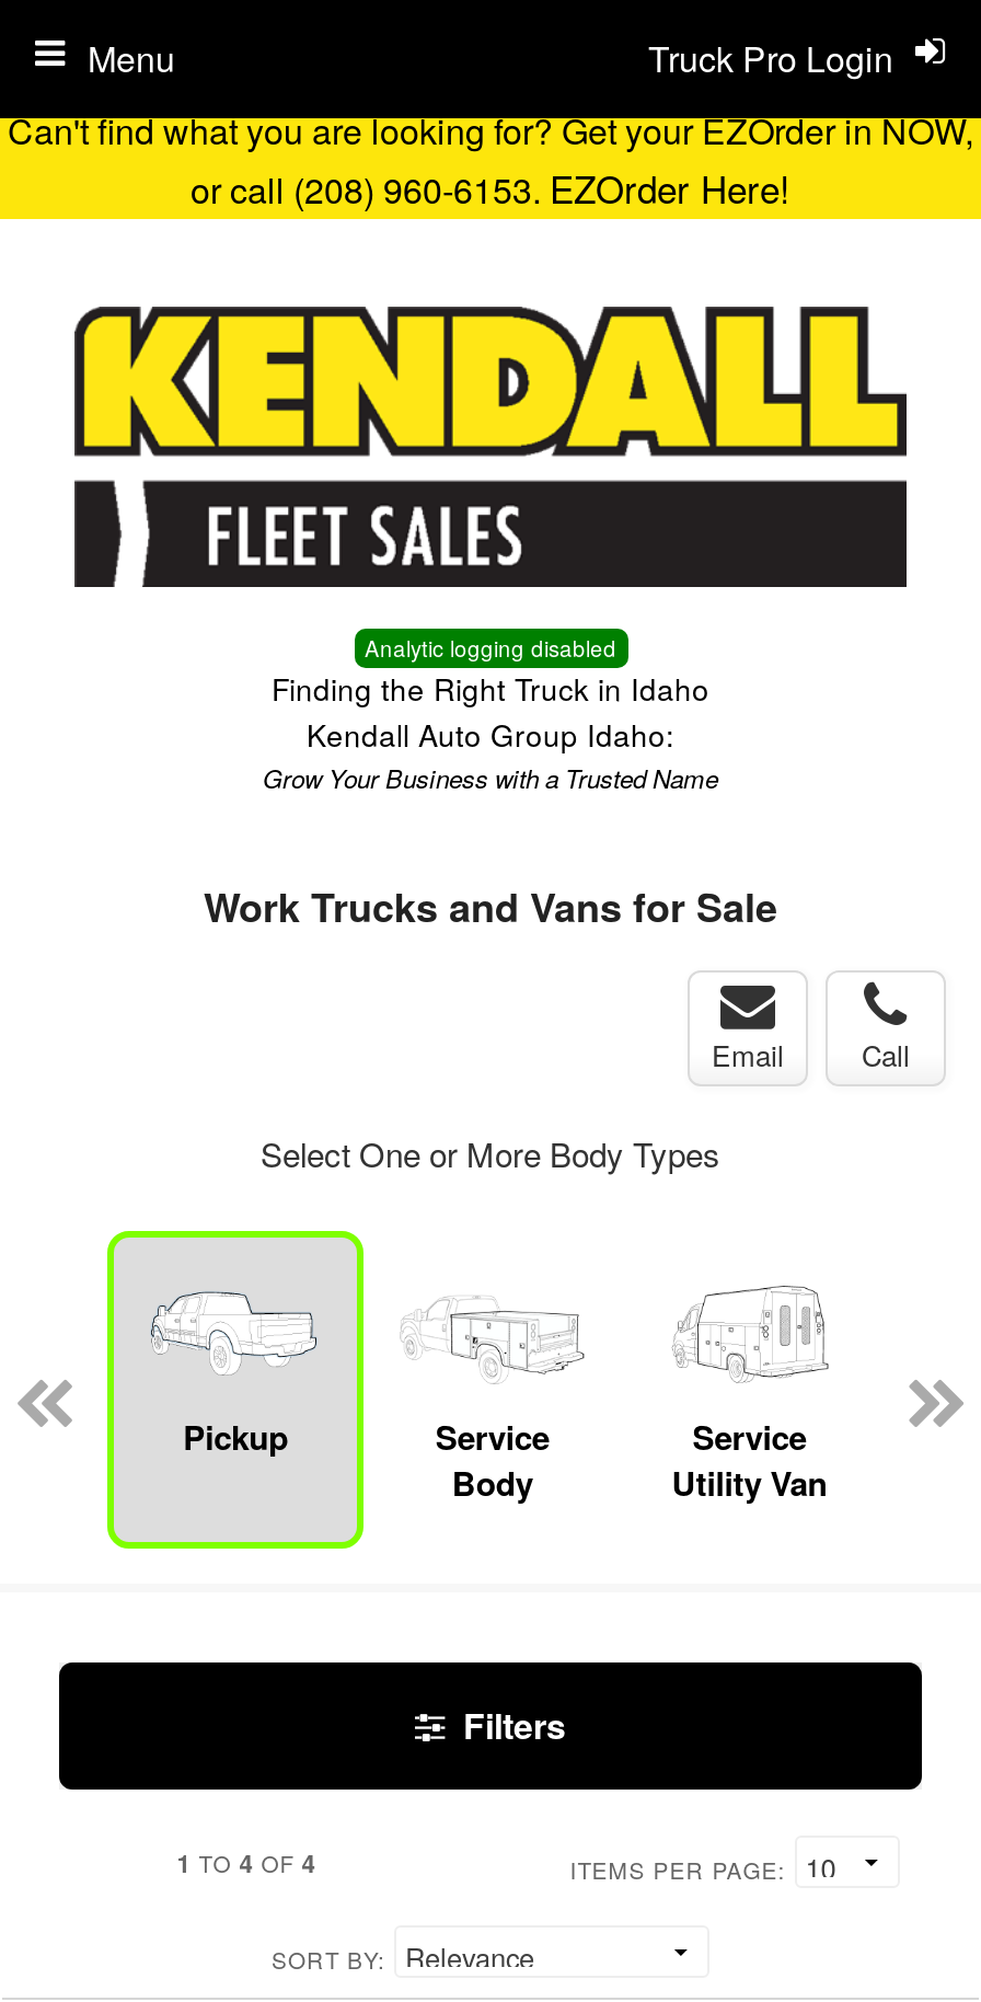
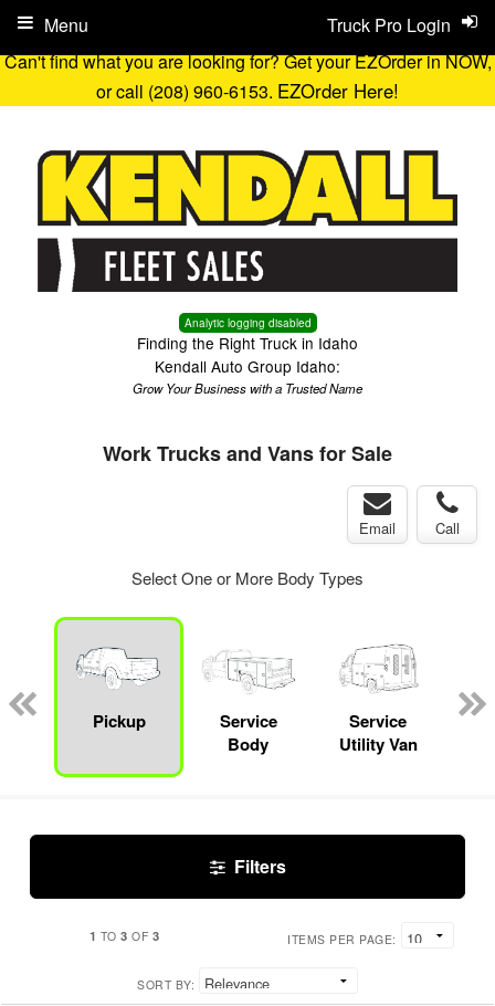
- 1 TO 4 OF 4
+ 1 TO 3 OF 3
